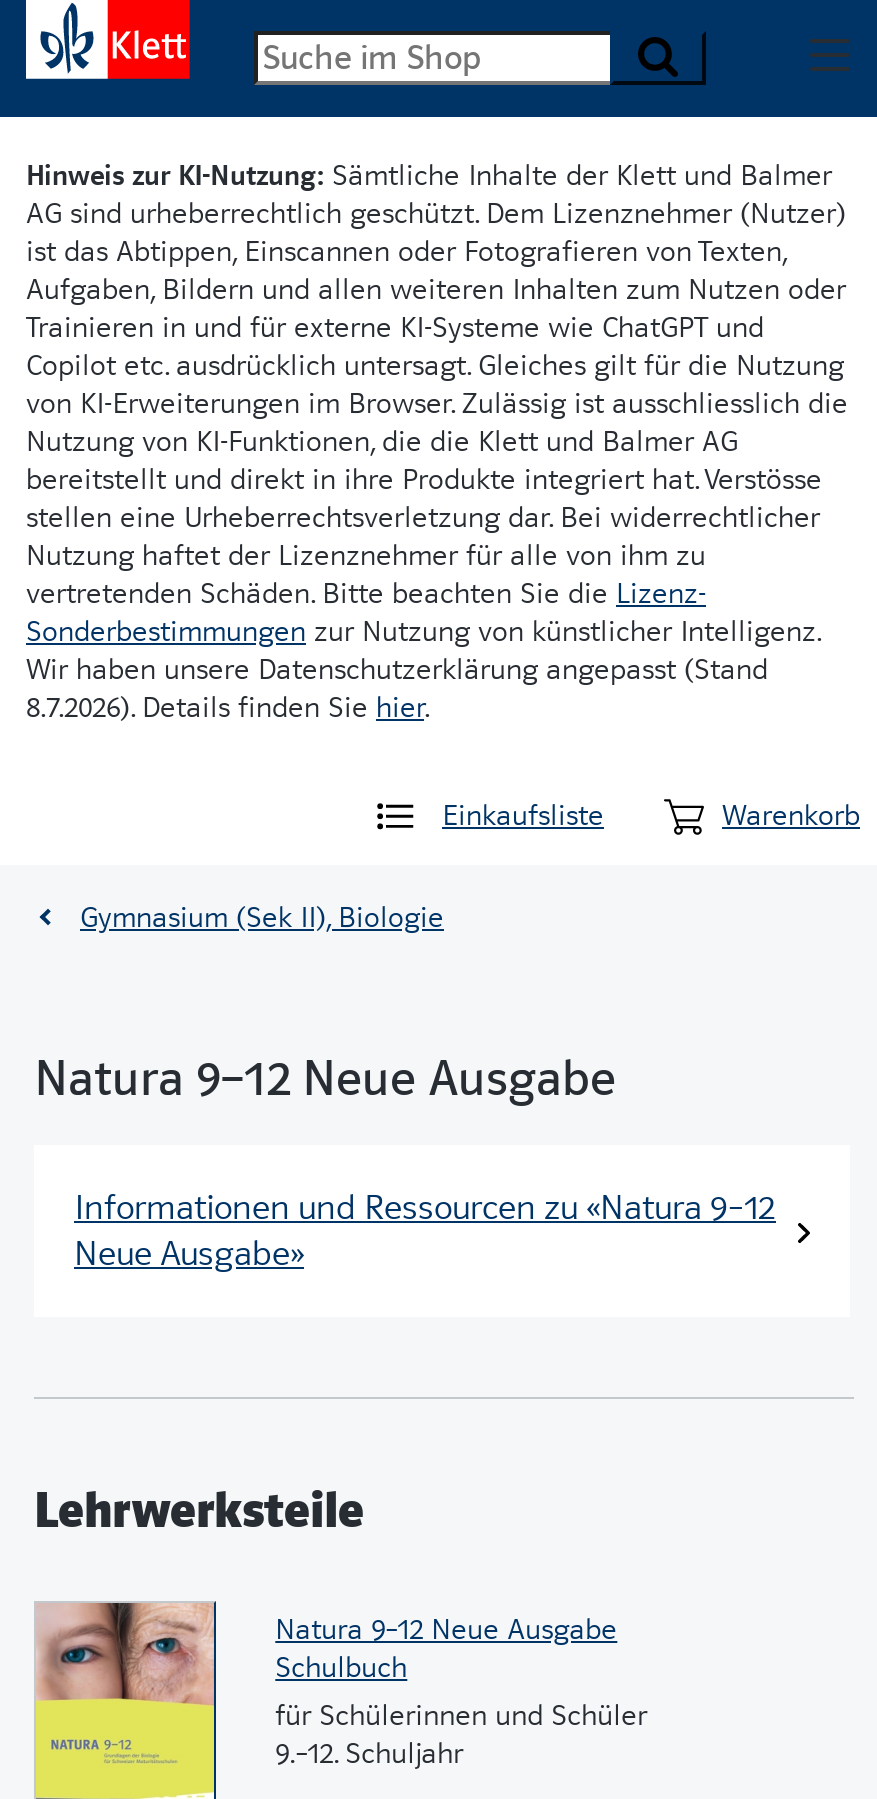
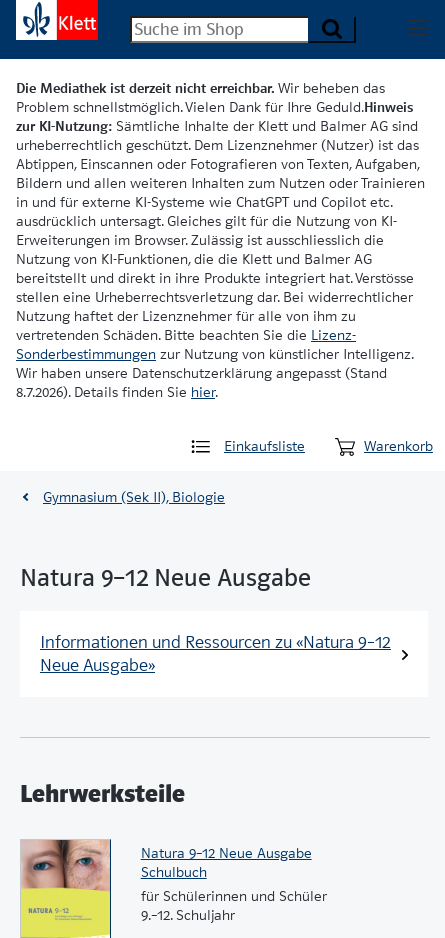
- Hinweis zur KI-Nutzung: Sämtliche Inhalte der Klett und Balmer
- AG sind urheberrechtlich geschützt. Dem Lizenznehmer (Nutzer)
- ist das Abtippen, Einscannen oder Fotografieren von Texten,
- Aufgaben, Bildern und allen weiteren Inhalten zum Nutzen oder
- Trainieren in und für externe KI-Systeme wie ChatGPT und
- Copilot etc. ausdrücklich untersagt. Gleiches gilt für die Nutzung
- von KI-Erweiterungen im Browser. Zulässig ist ausschliesslich die
+ Die Mediathek ist derzeit nicht erreichbar. Wir beheben das
+ Problem schnellstmöglich. Vielen Dank für Ihre Geduld.Hinweis
+ zur KI-Nutzung: Sämtliche Inhalte der Klett und Balmer AG sind
+ urheberrechtlich geschützt. Dem Lizenznehmer (Nutzer) ist das
+ Abtippen, Einscannen oder Fotografieren von Texten, Aufgaben,
+ Bildern und allen weiteren Inhalten zum Nutzen oder Trainieren
+ in und für externe KI-Systeme wie ChatGPT und Copilot etc.
+ ausdrücklich untersagt. Gleiches gilt für die Nutzung von KI-
+ Erweiterungen im Browser. Zulässig ist ausschliesslich die
